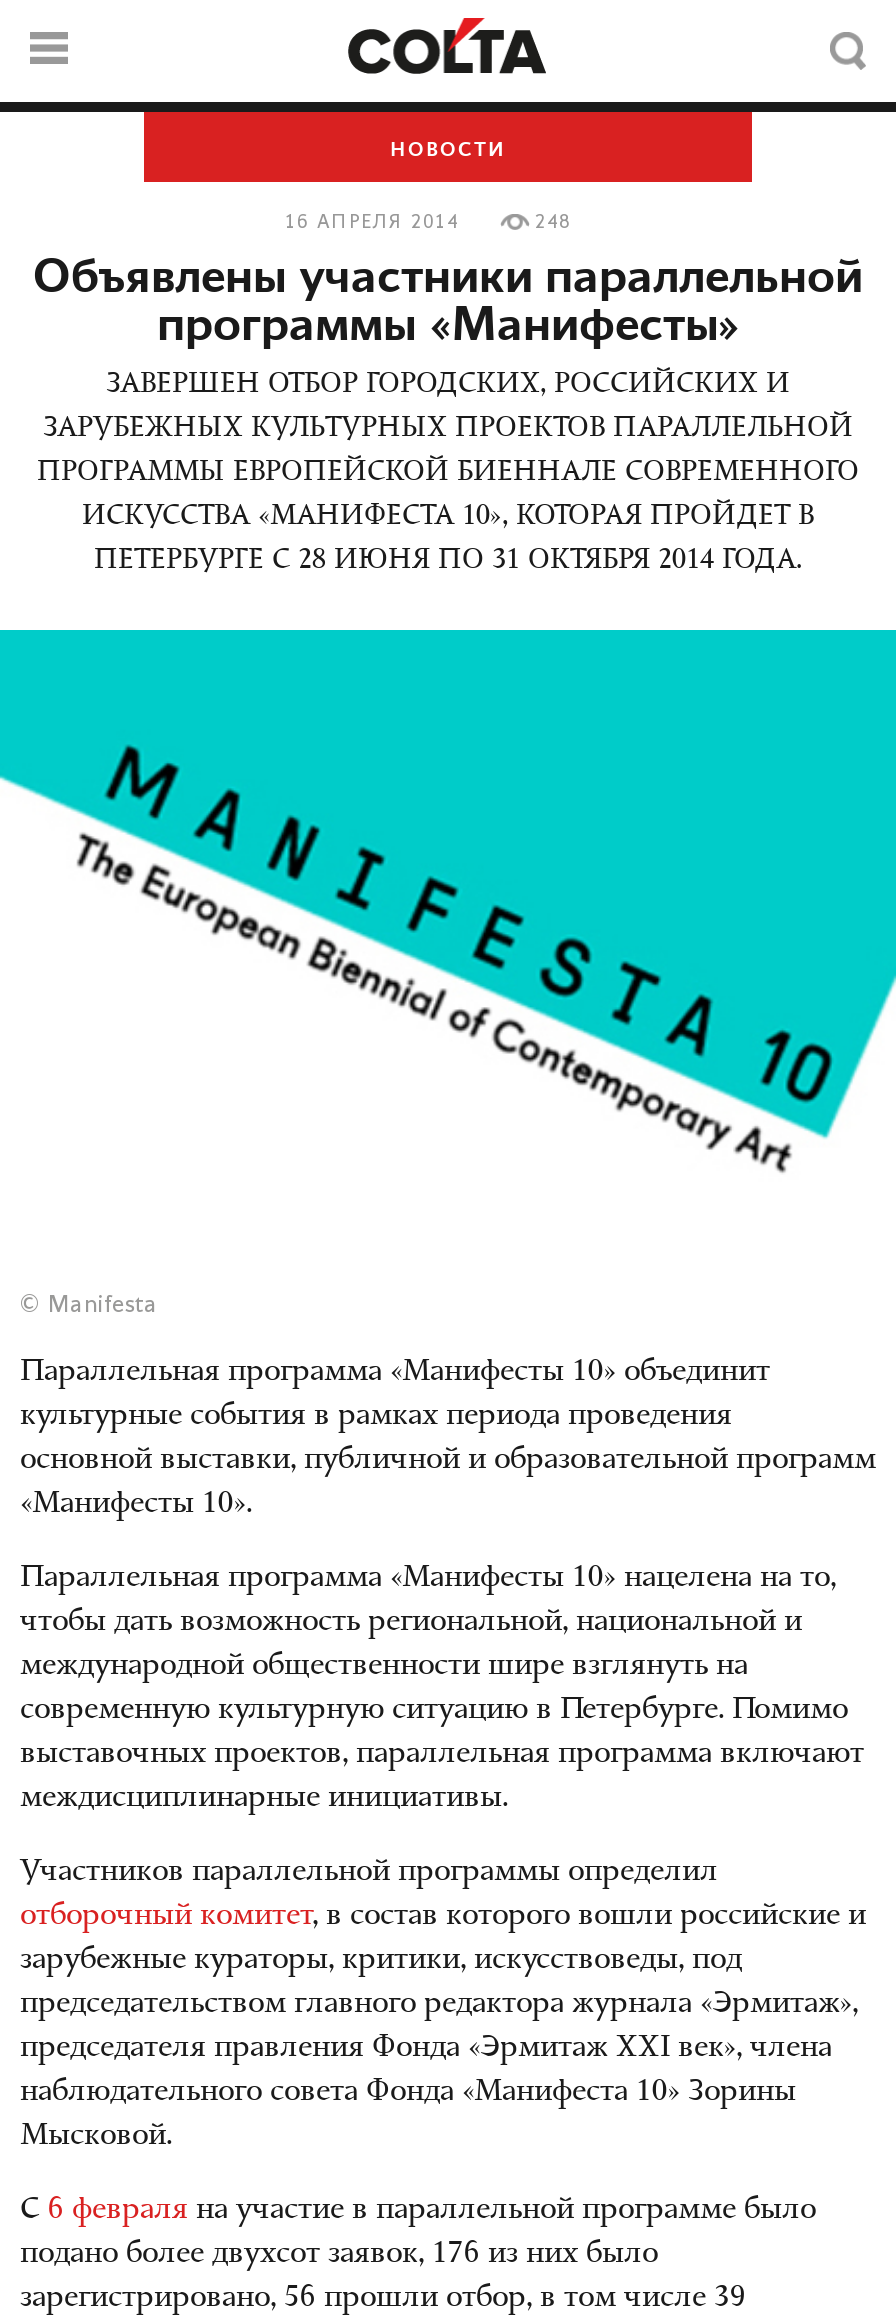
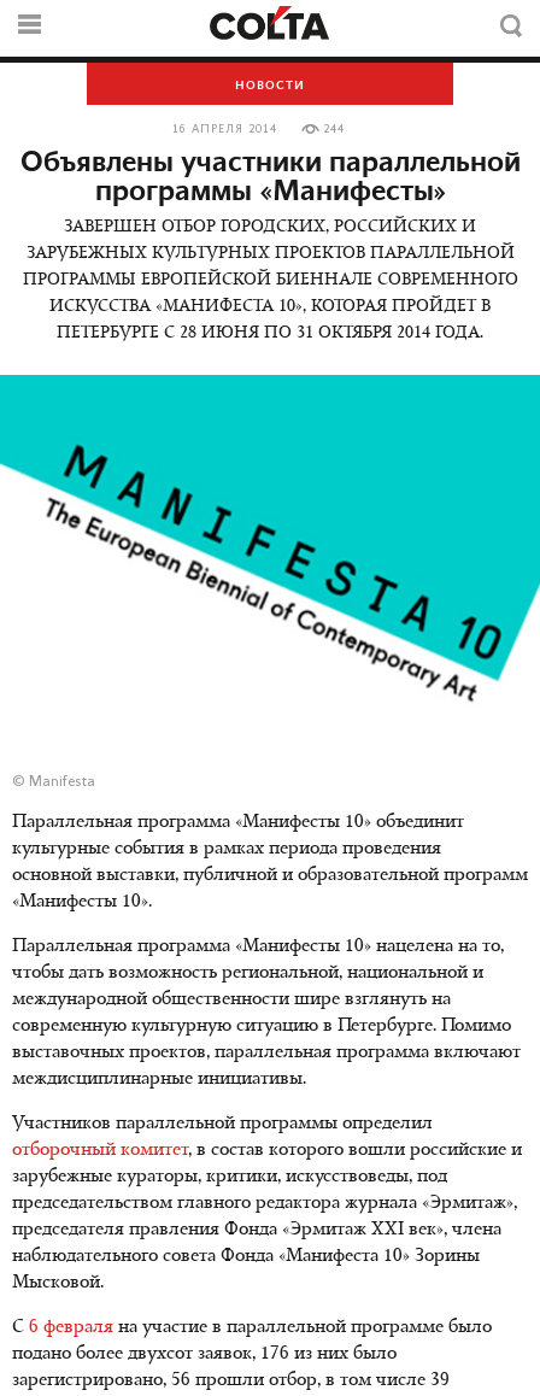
- 248
+ 244
